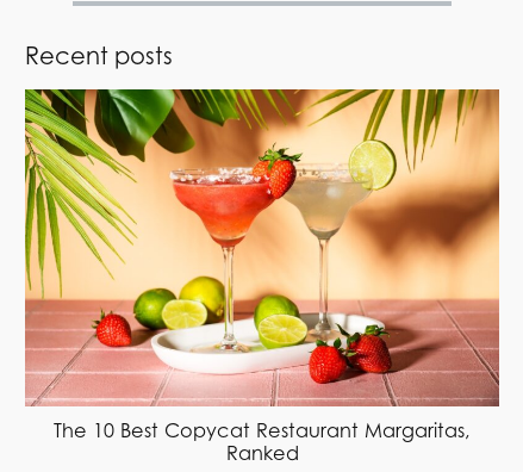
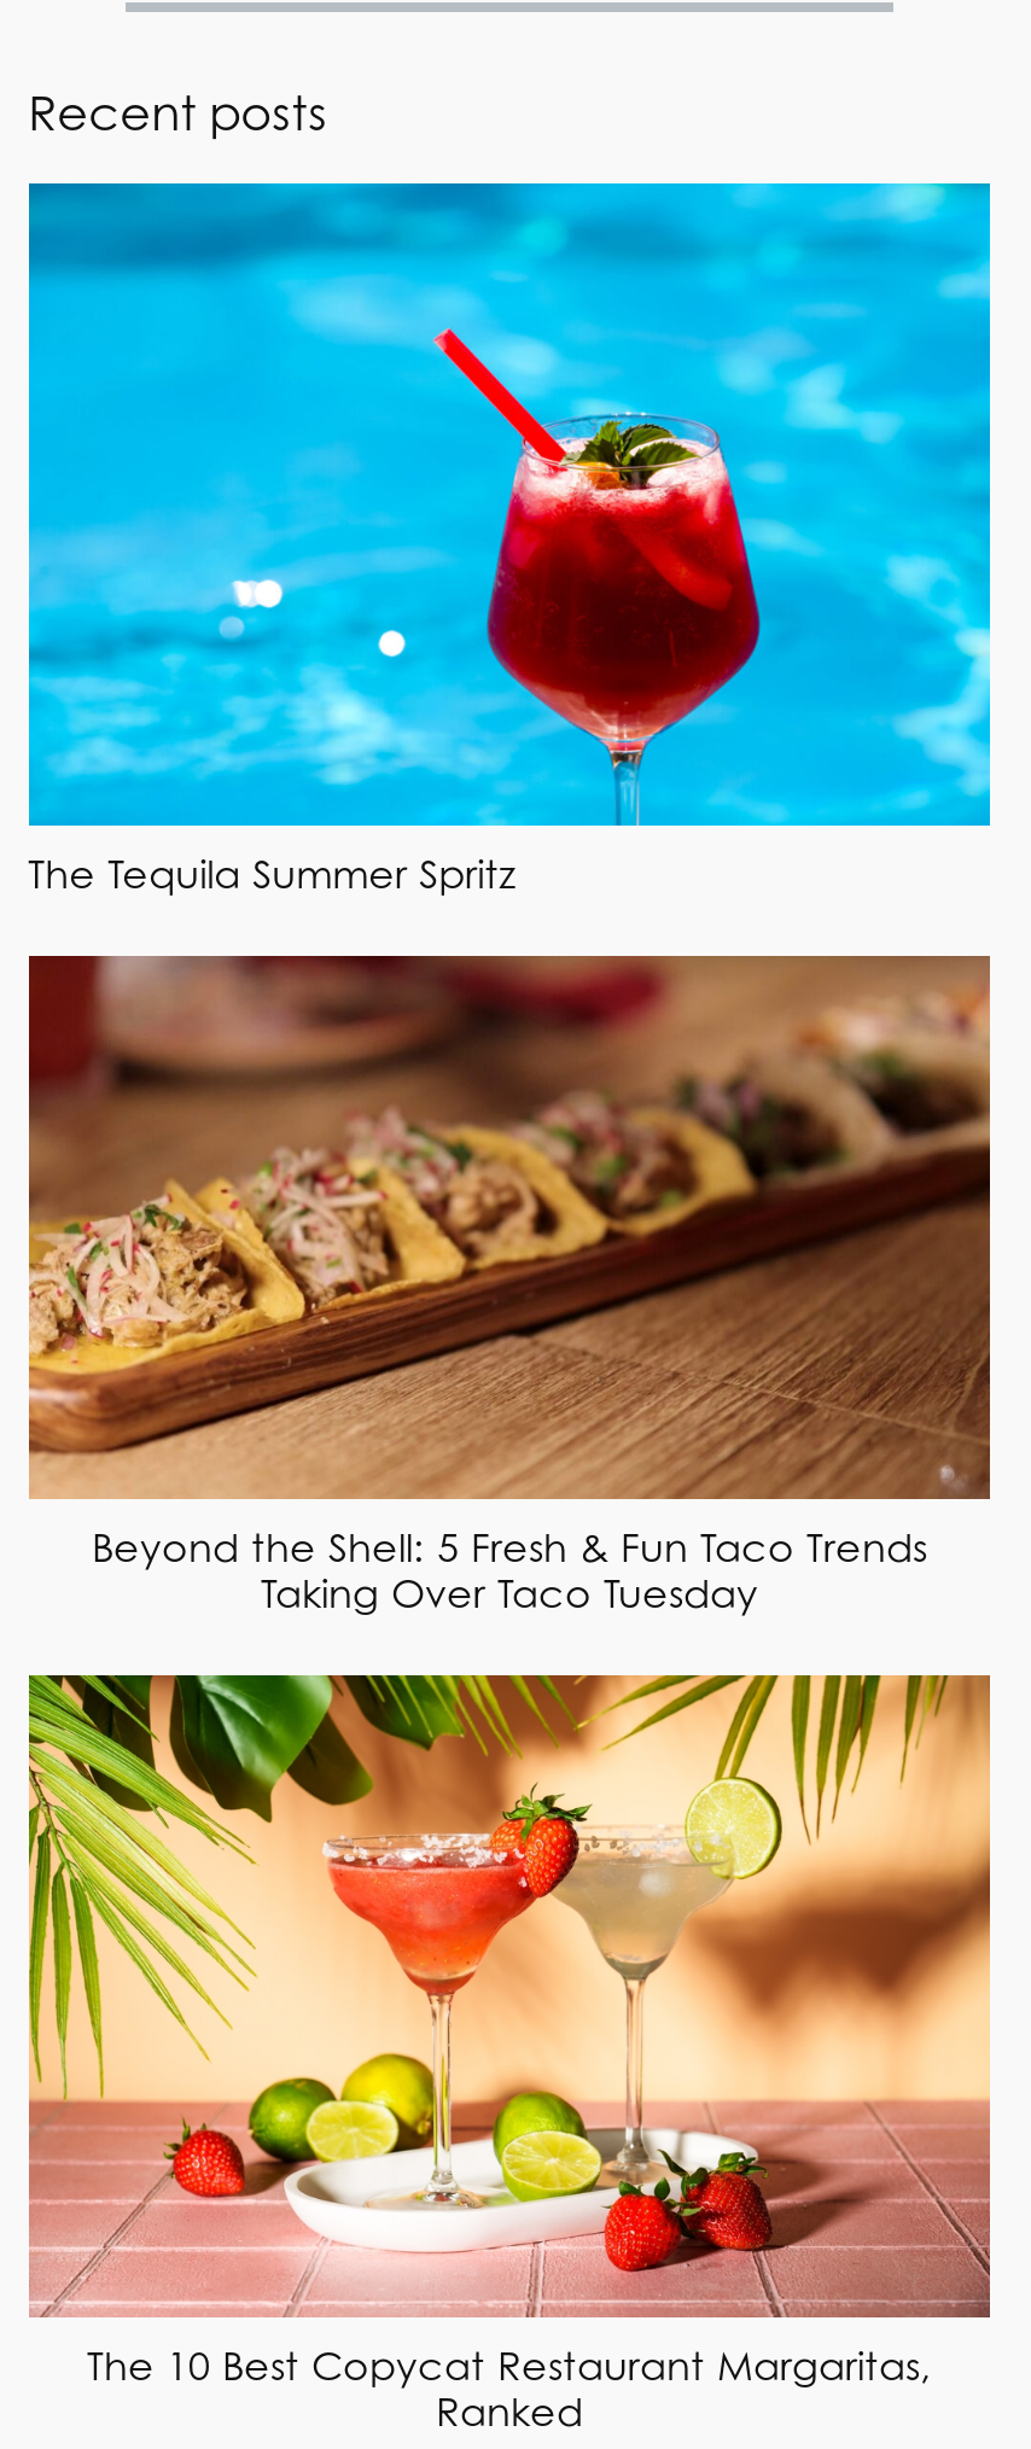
+ [image]
+ The Tequila Summer Spritz

+ [image]
+ Beyond the Shell: 5 Fresh & Fun Taco Trends
+ Taking Over Taco Tuesday
